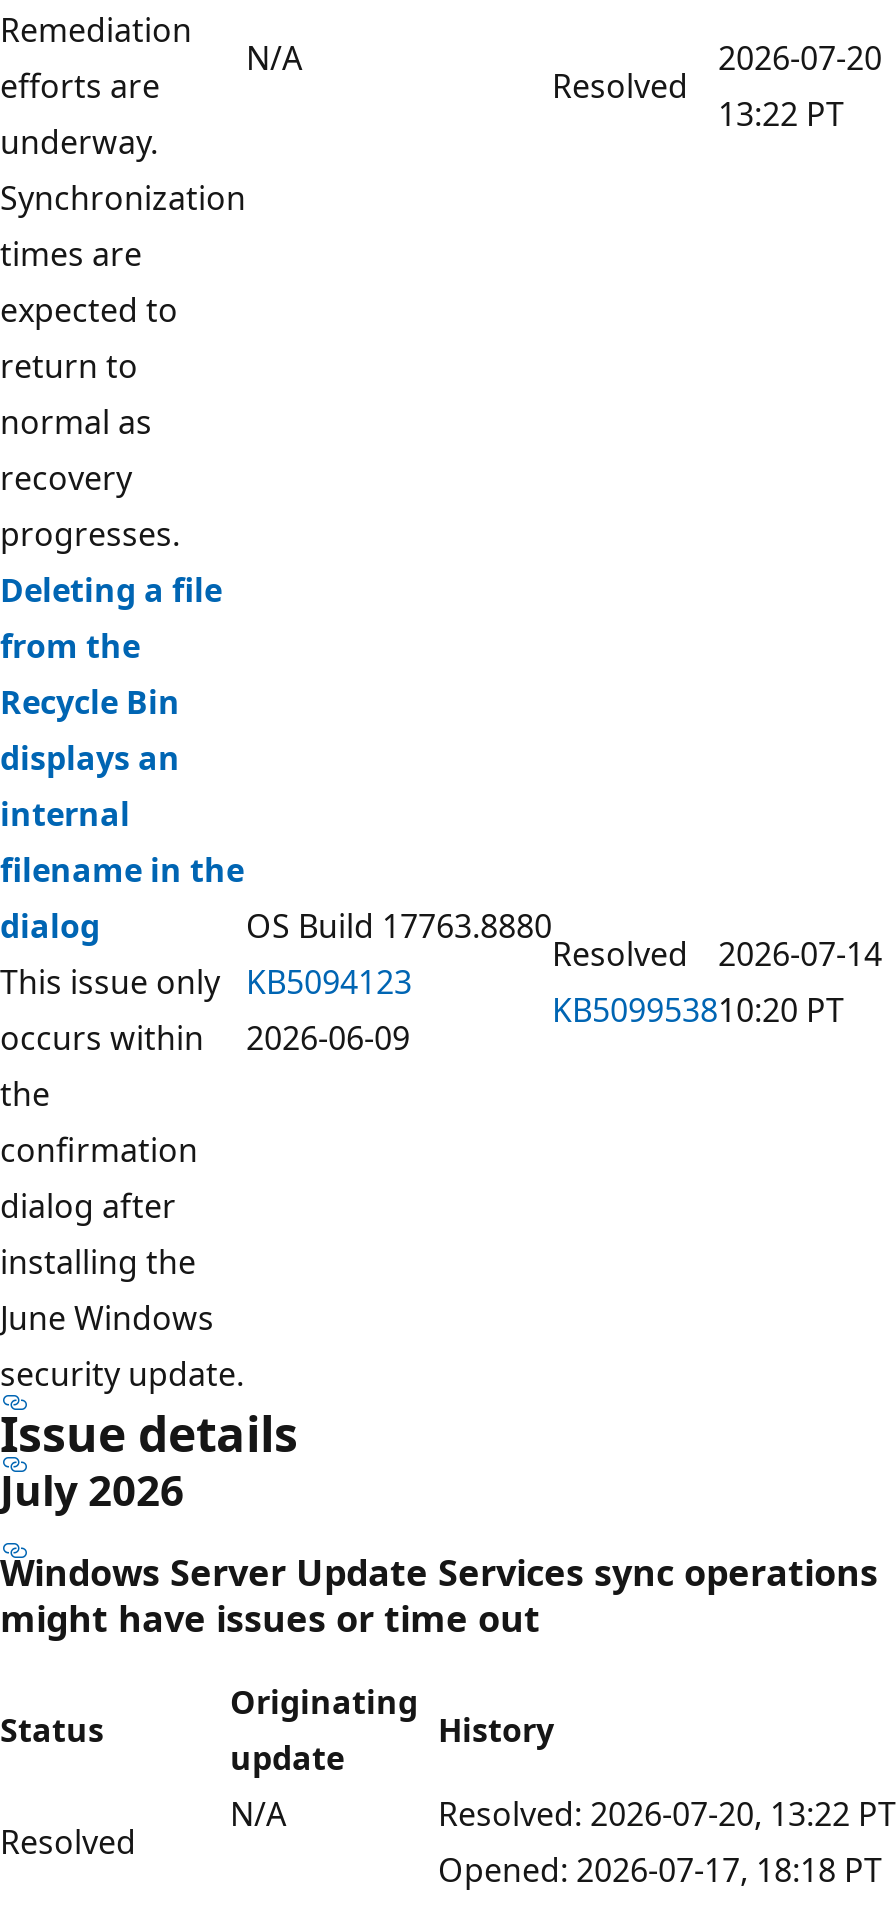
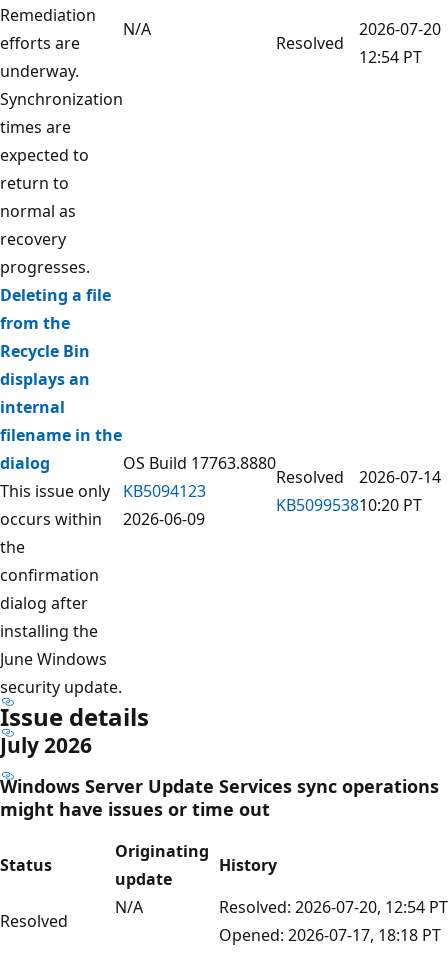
- 13:22 PT
+ 12:54 PT

- Resolved: 2026-07-20, 13:22 PT
+ Resolved: 2026-07-20, 12:54 PT
